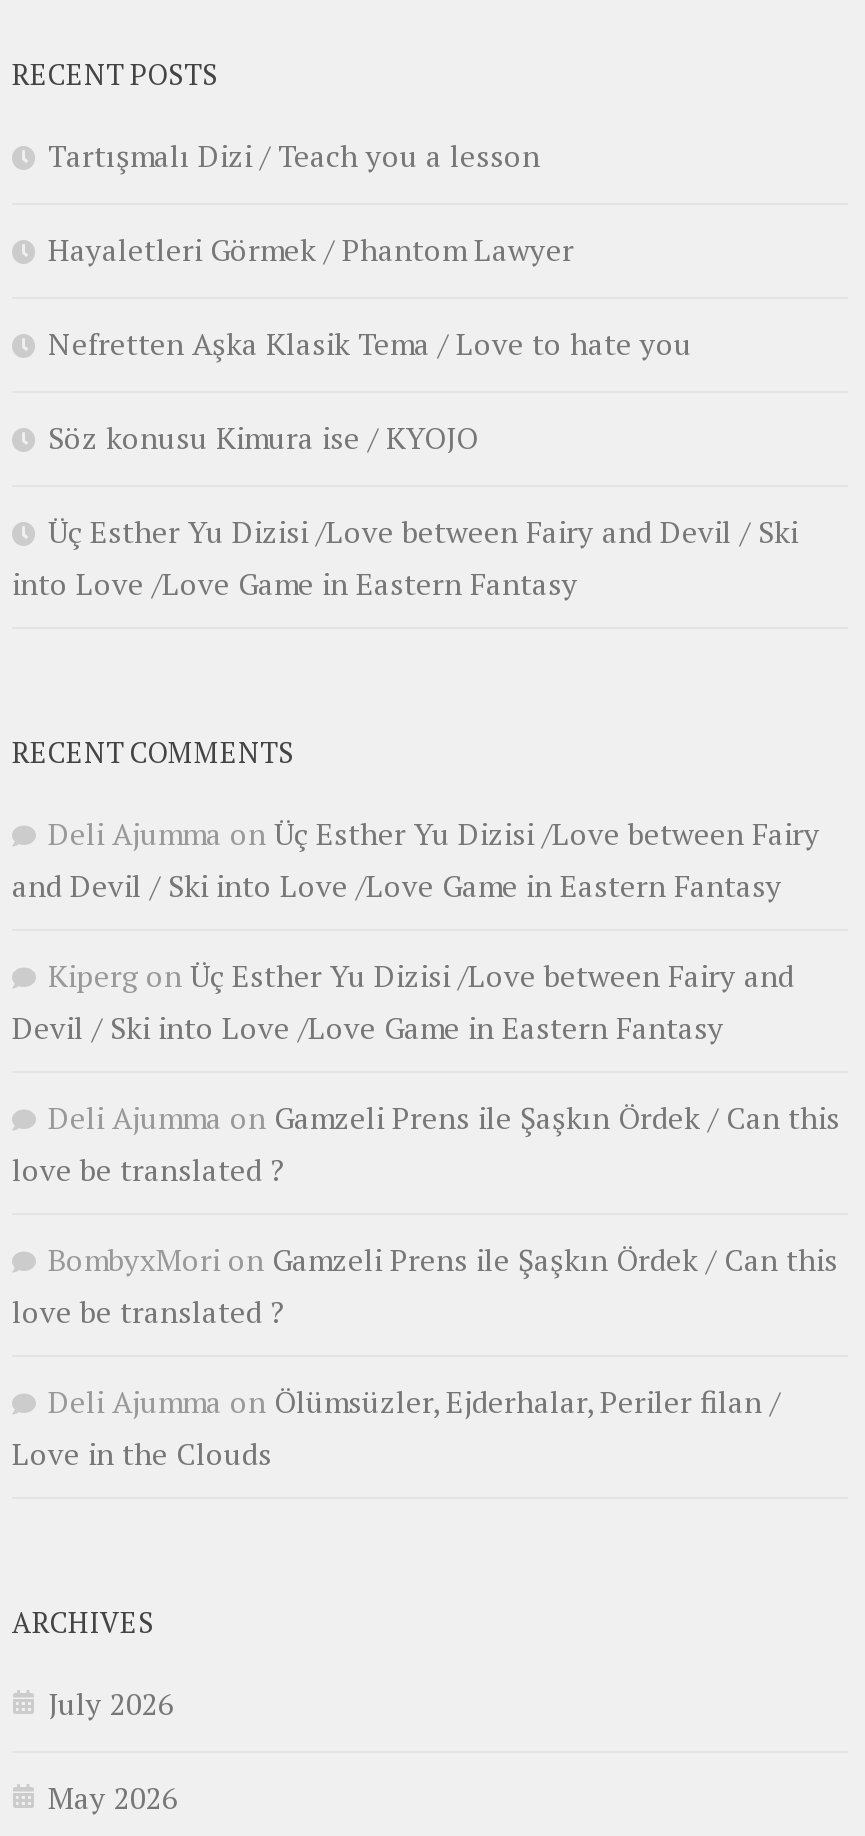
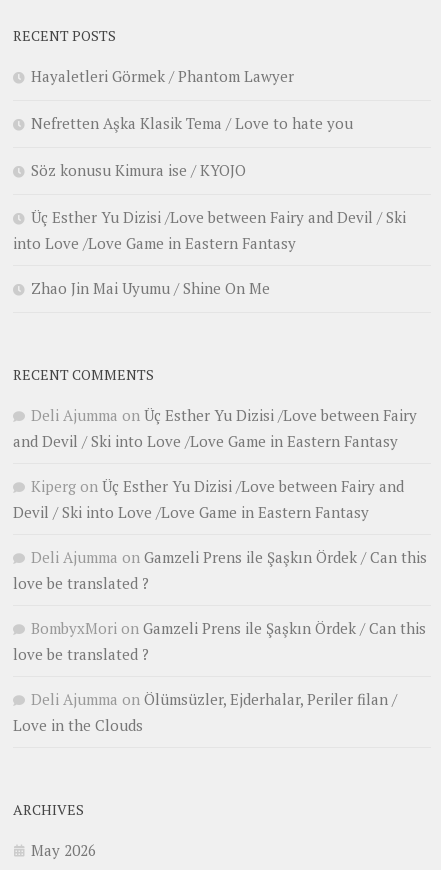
- Tartışmalı Dizi / Teach you a lesson

+ Zhao Jin Mai Uyumu / Shine On Me

- July 2026
